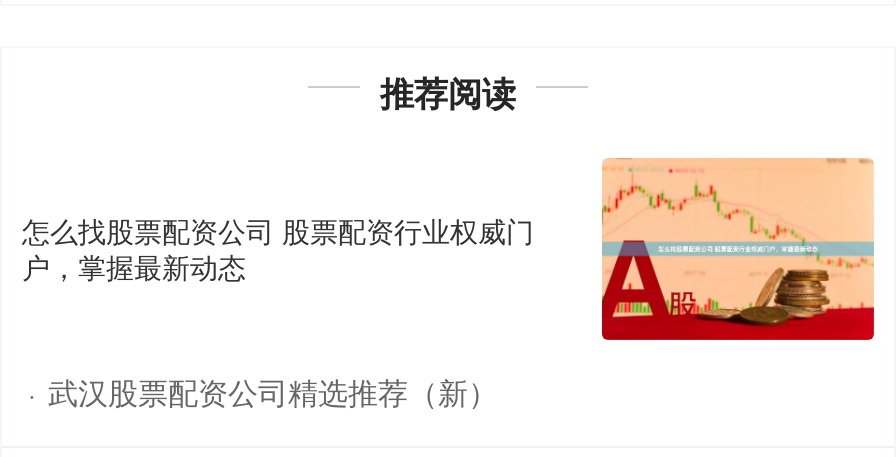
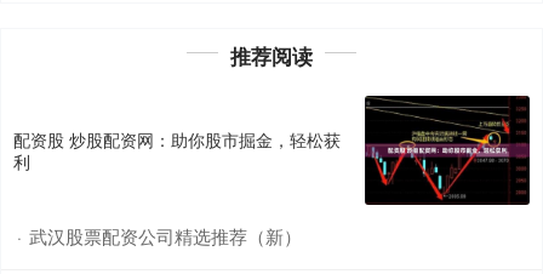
- [image]
- 怎么找股票配资公司 股票配资行业权威门
- 户，掌握最新动态
+ [image]
+ 配资股 炒股配资网：助你股市掘金，轻松获
+ 利
